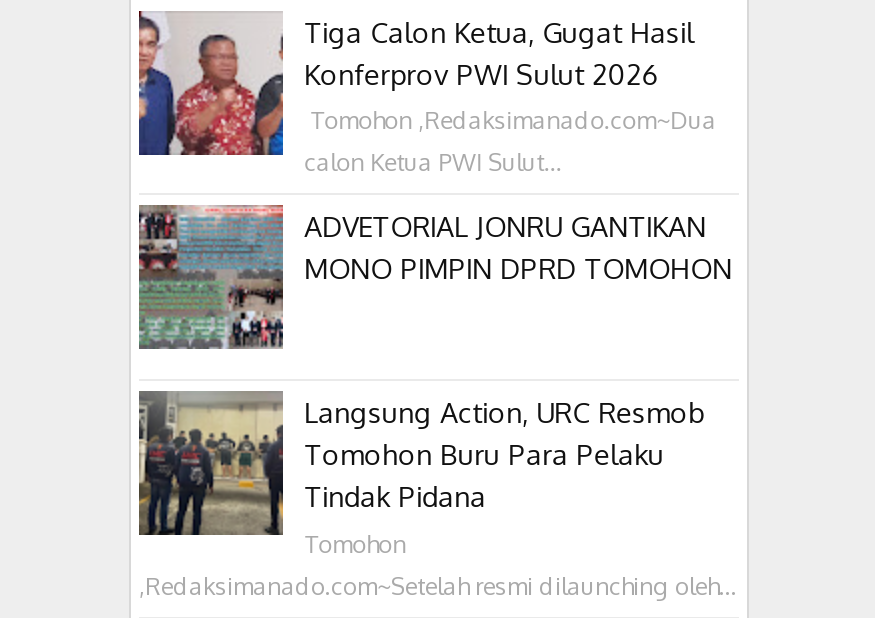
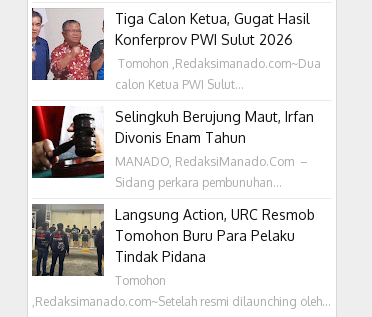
- [image]
- ADVETORIAL JONRU GANTIKAN
- MONO PIMPIN DPRD TOMOHON
+ [image]
+ Selingkuh Berujung Maut, Irfan
+ Divonis Enam Tahun
+ MANADO, RedaksiManado.Com –
+ Sidang perkara pembunuhan...
